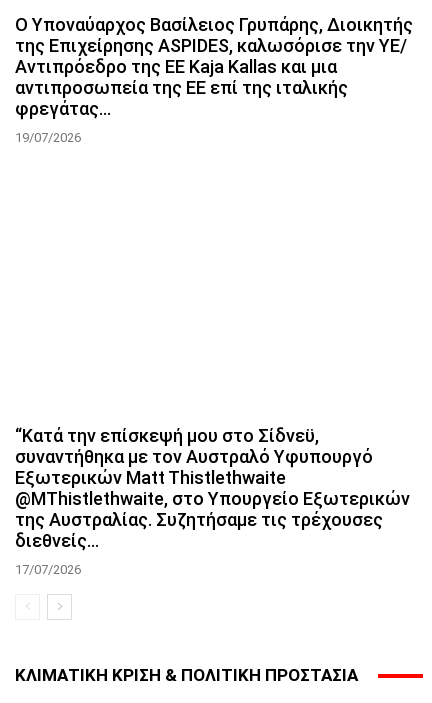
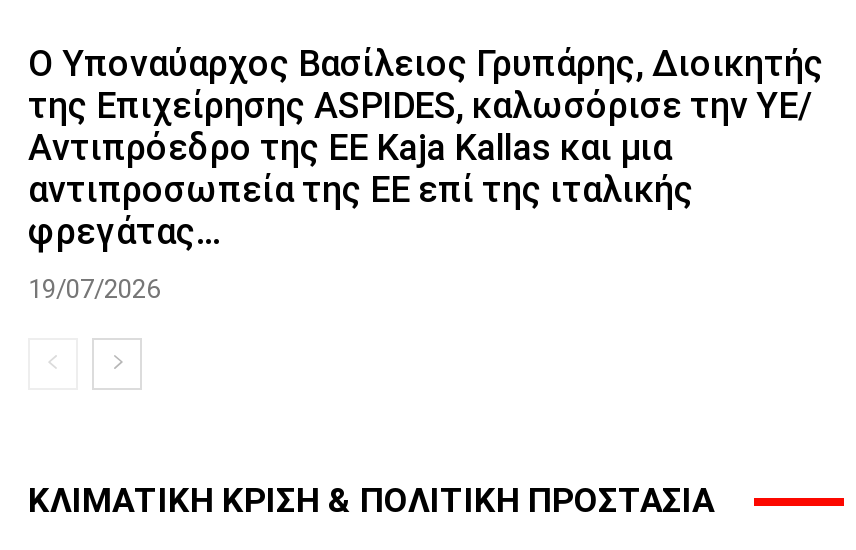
- “Κατά την επίσκεψή μου στο Σίδνεϋ,
- συναντήθηκα με τον Αυστραλό Υφυπουργό
- Εξωτερικών Matt Thistlethwaite
- @MThistlethwaite, στο Υπουργείο Εξωτερικών
- της Αυστραλίας. Συζητήσαμε τις τρέχουσες
- διεθνείς...
- 17/07/2026
